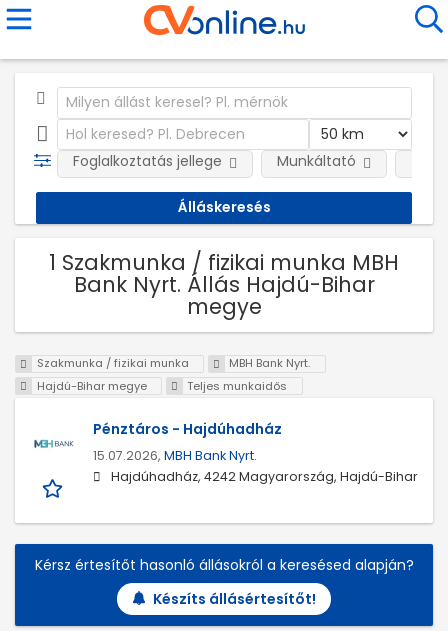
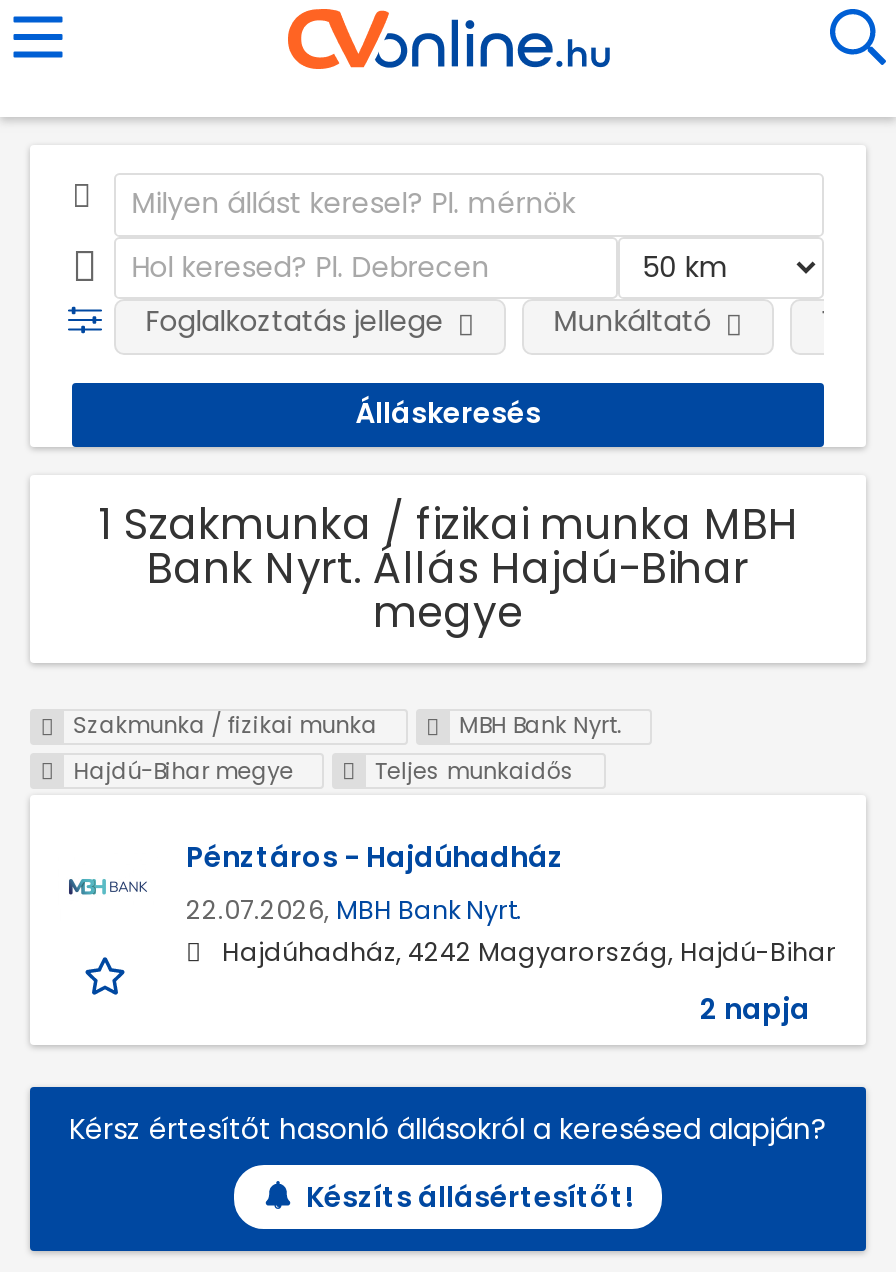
- 15.07.2026, MBH Bank Nyrt.
+ 22.07.2026, MBH Bank Nyrt.

+ 2 napja
